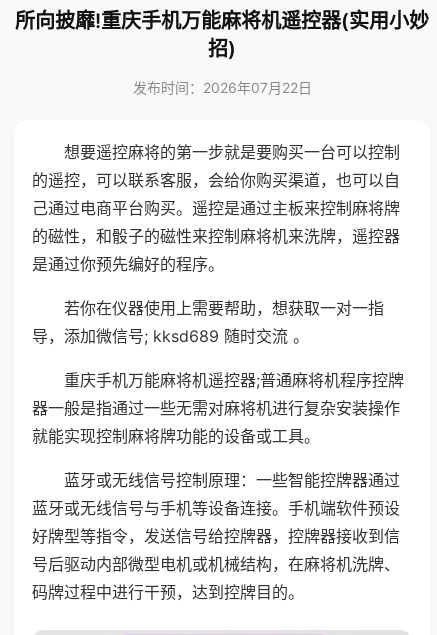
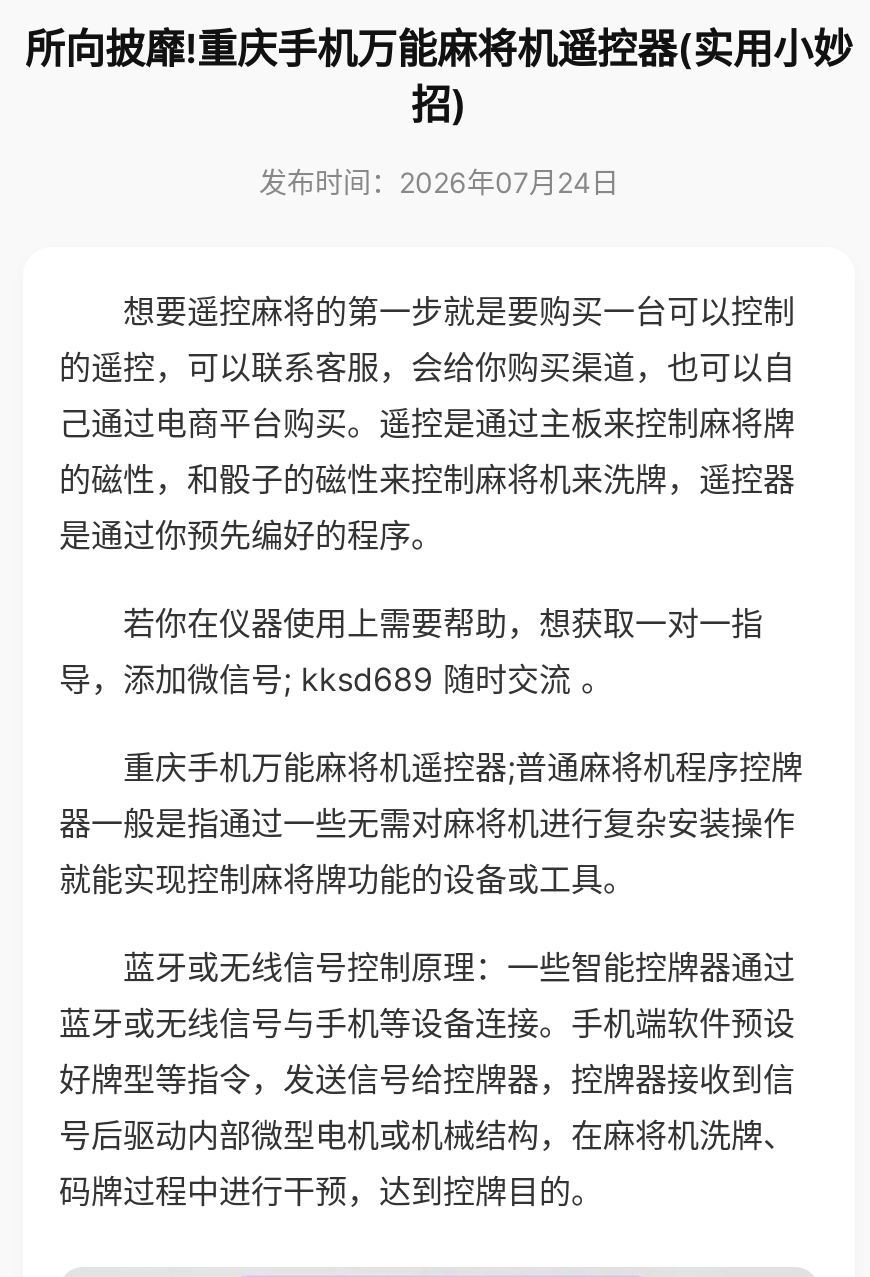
- 发布时间：2026年07月22日
+ 发布时间：2026年07月24日
